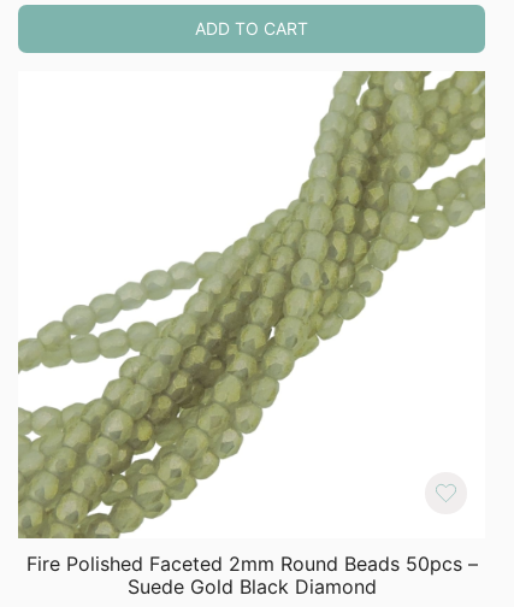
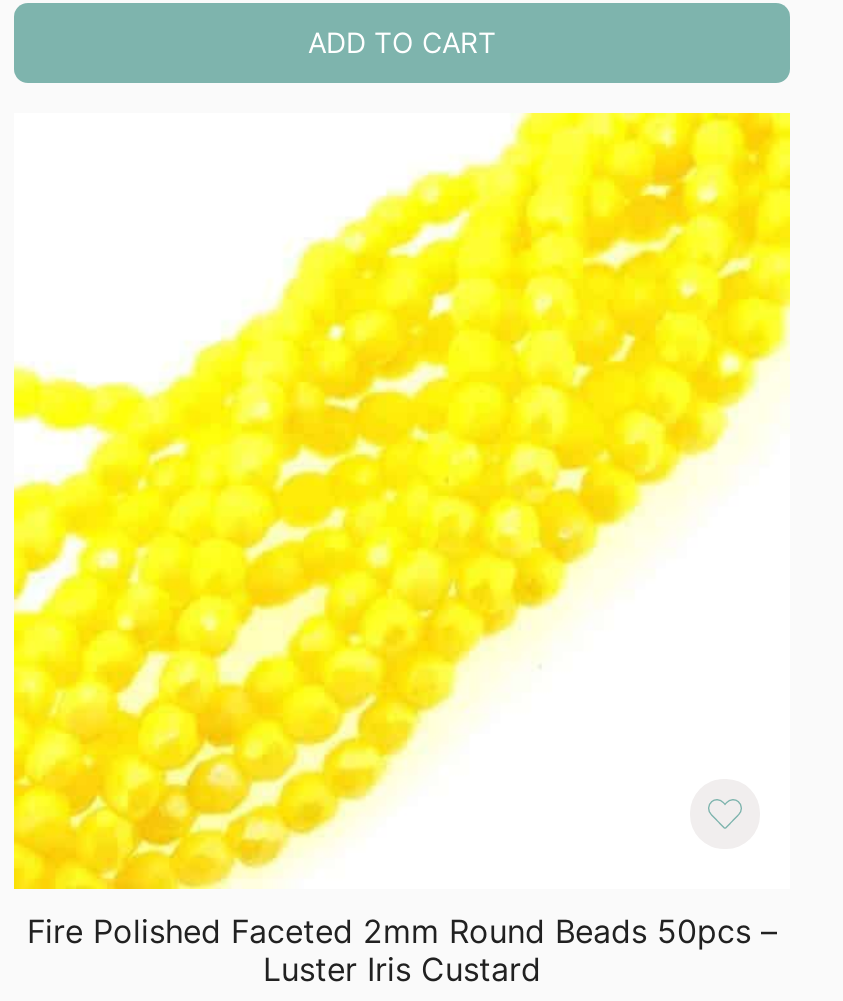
- [image]
- Suede Gold Black Diamond
+ [image]
+ Luster Iris Custard
